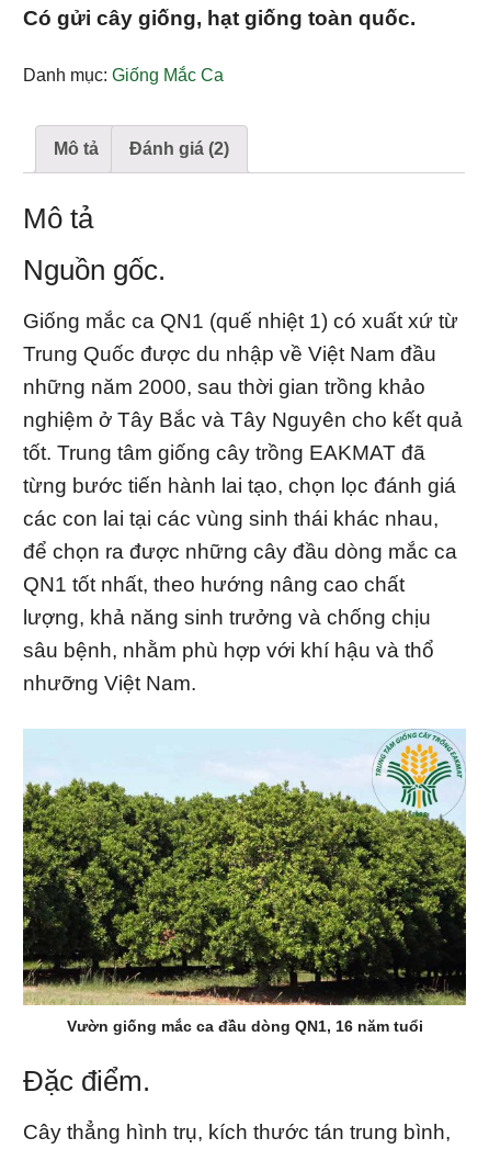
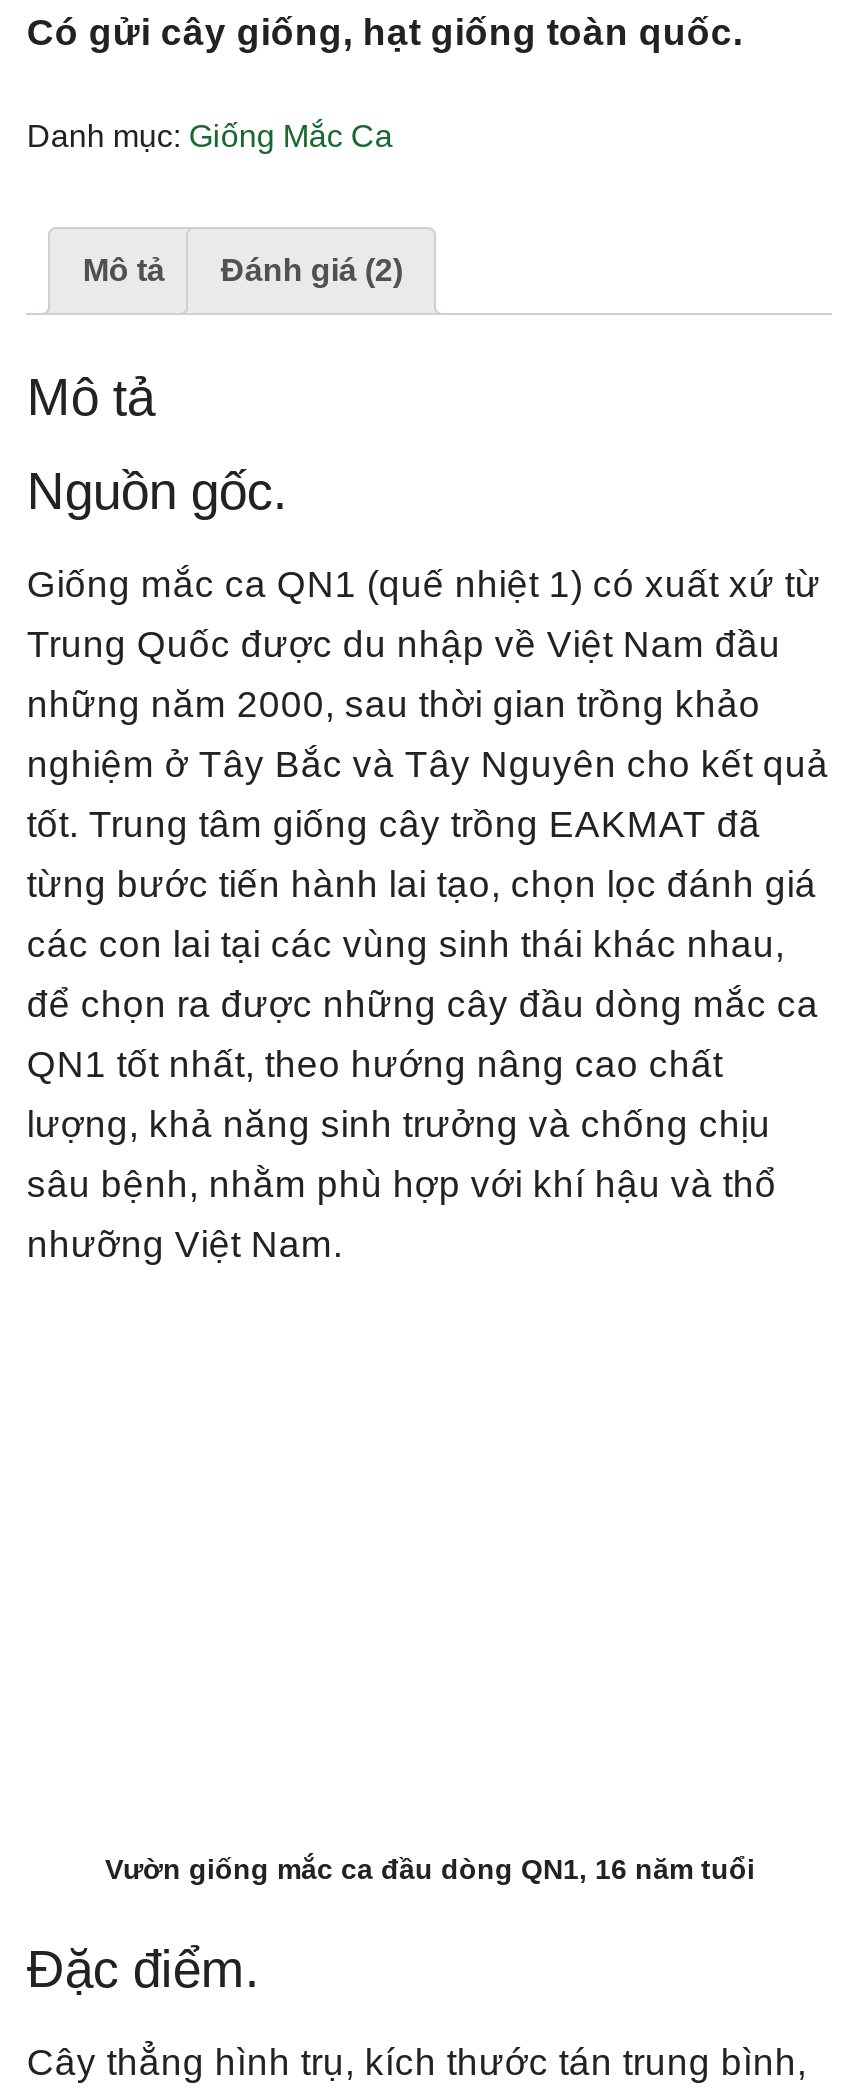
- [image]
